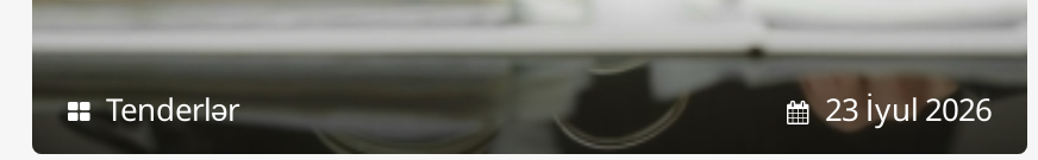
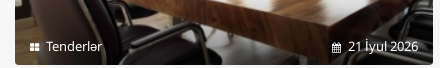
- 23 İyul 2026
+ 21 İyul 2026
